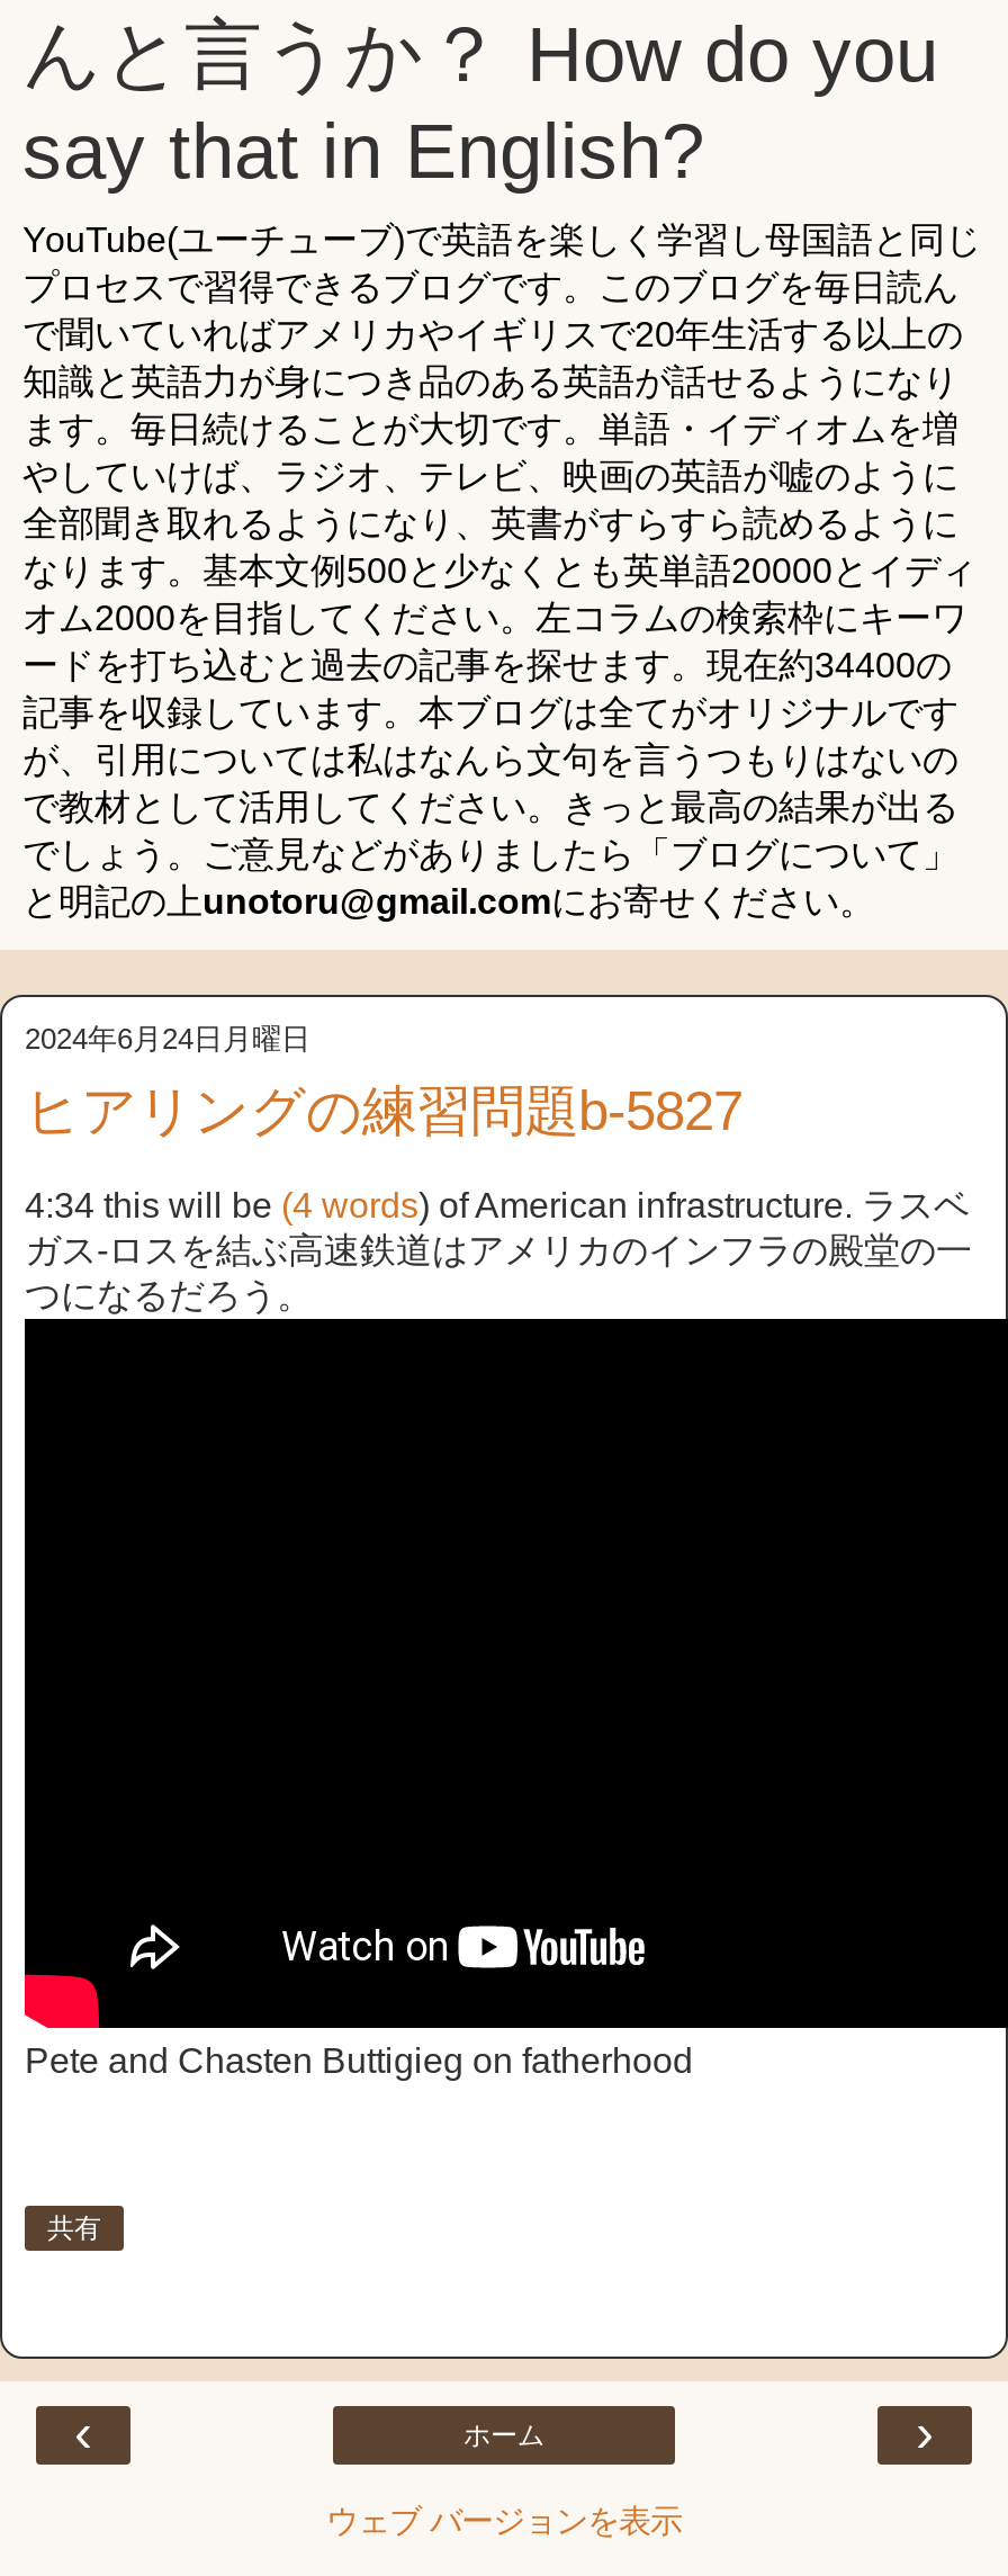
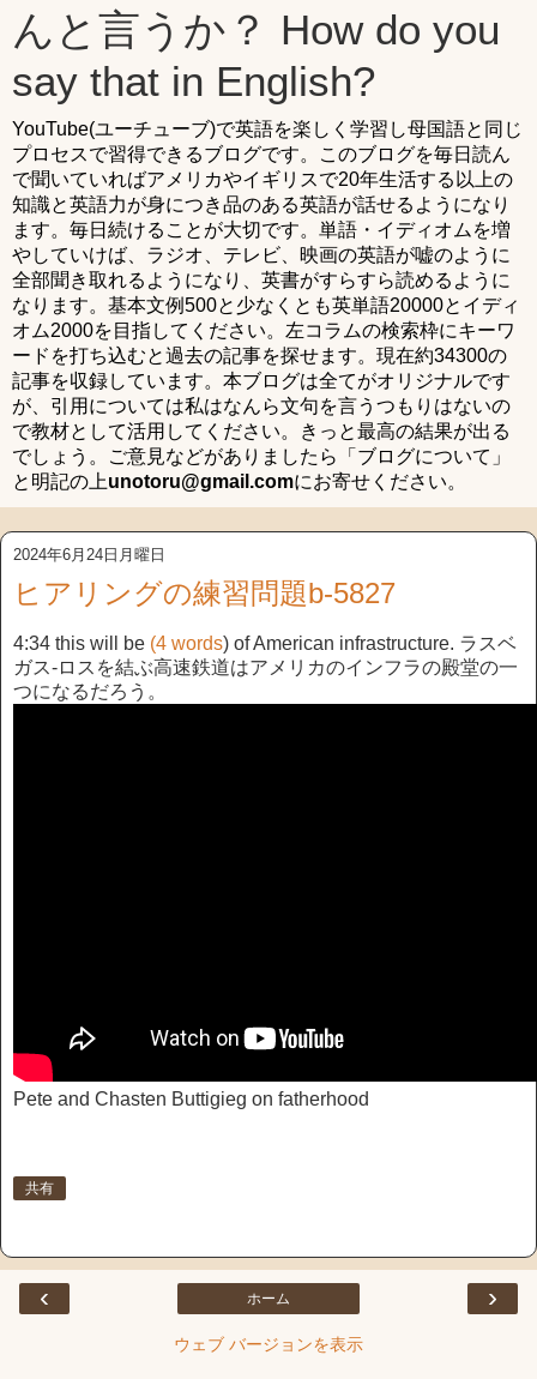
- ードを打ち込むと過去の記事を探せます。現在約34400の
+ ードを打ち込むと過去の記事を探せます。現在約34300の
